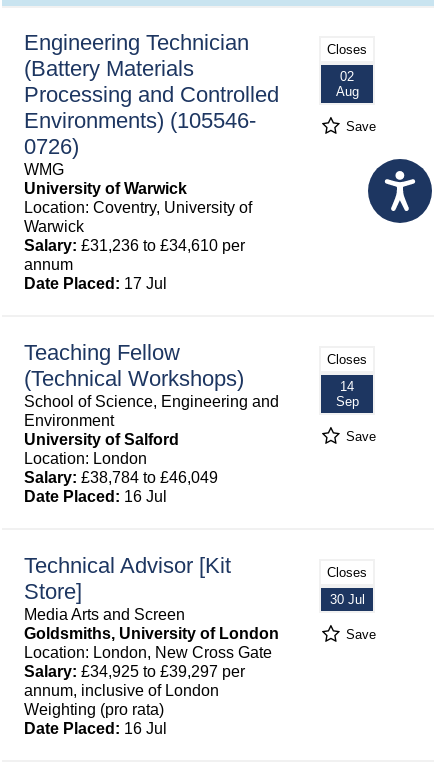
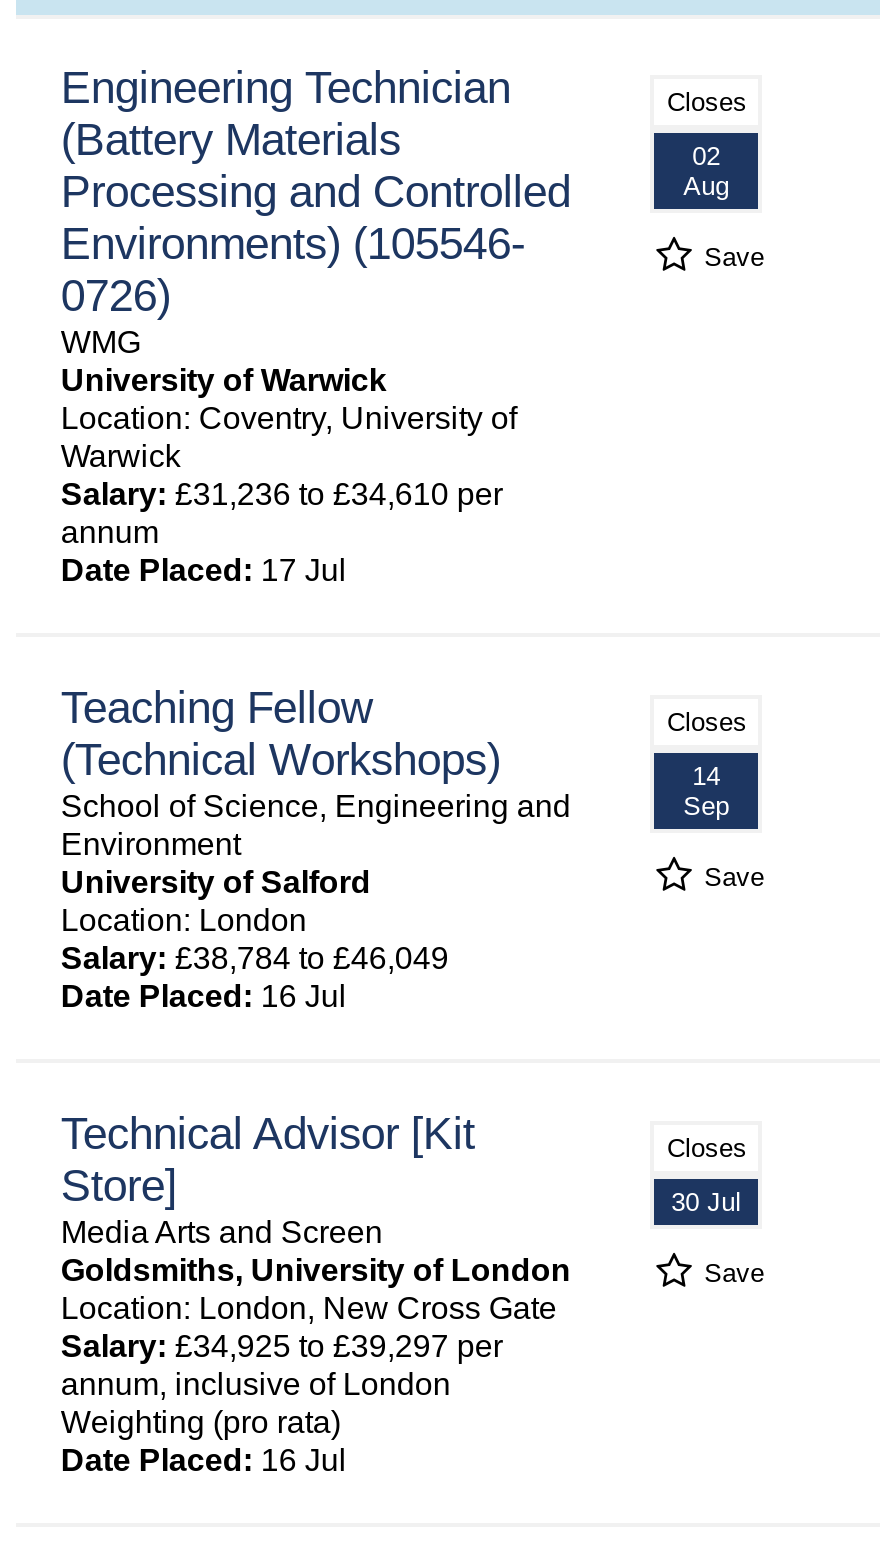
- [image]
